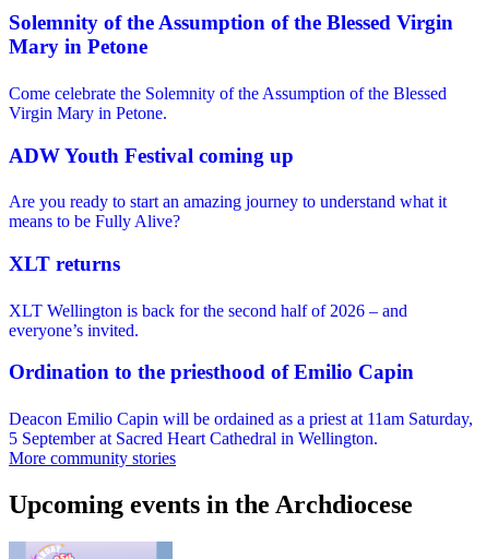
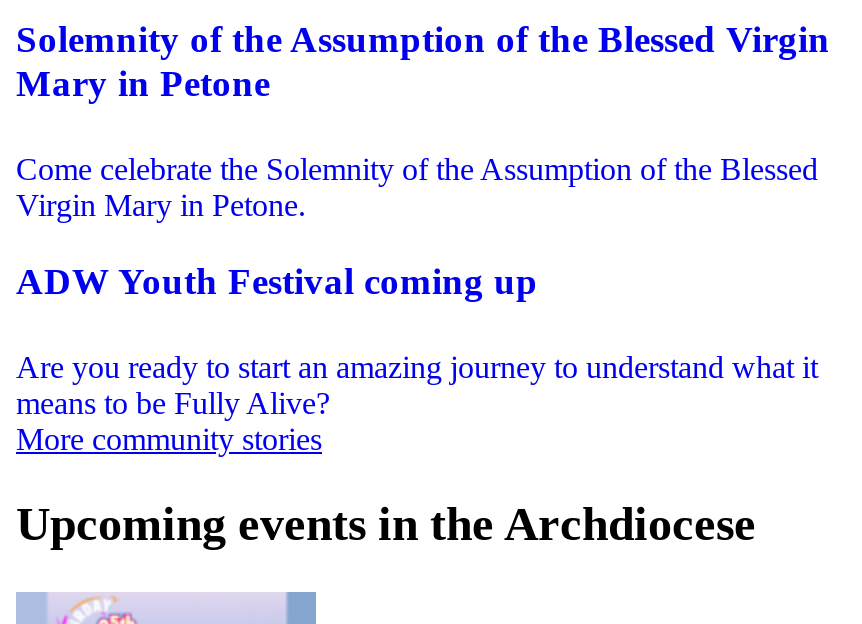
- XLT returns
- XLT Wellington is back for the second half of 2026 – and
- everyone’s invited.
- Ordination to the priesthood of Emilio Capin
- Deacon Emilio Capin will be ordained as a priest at 11am Saturday,
- 5 September at Sacred Heart Cathedral in Wellington.
